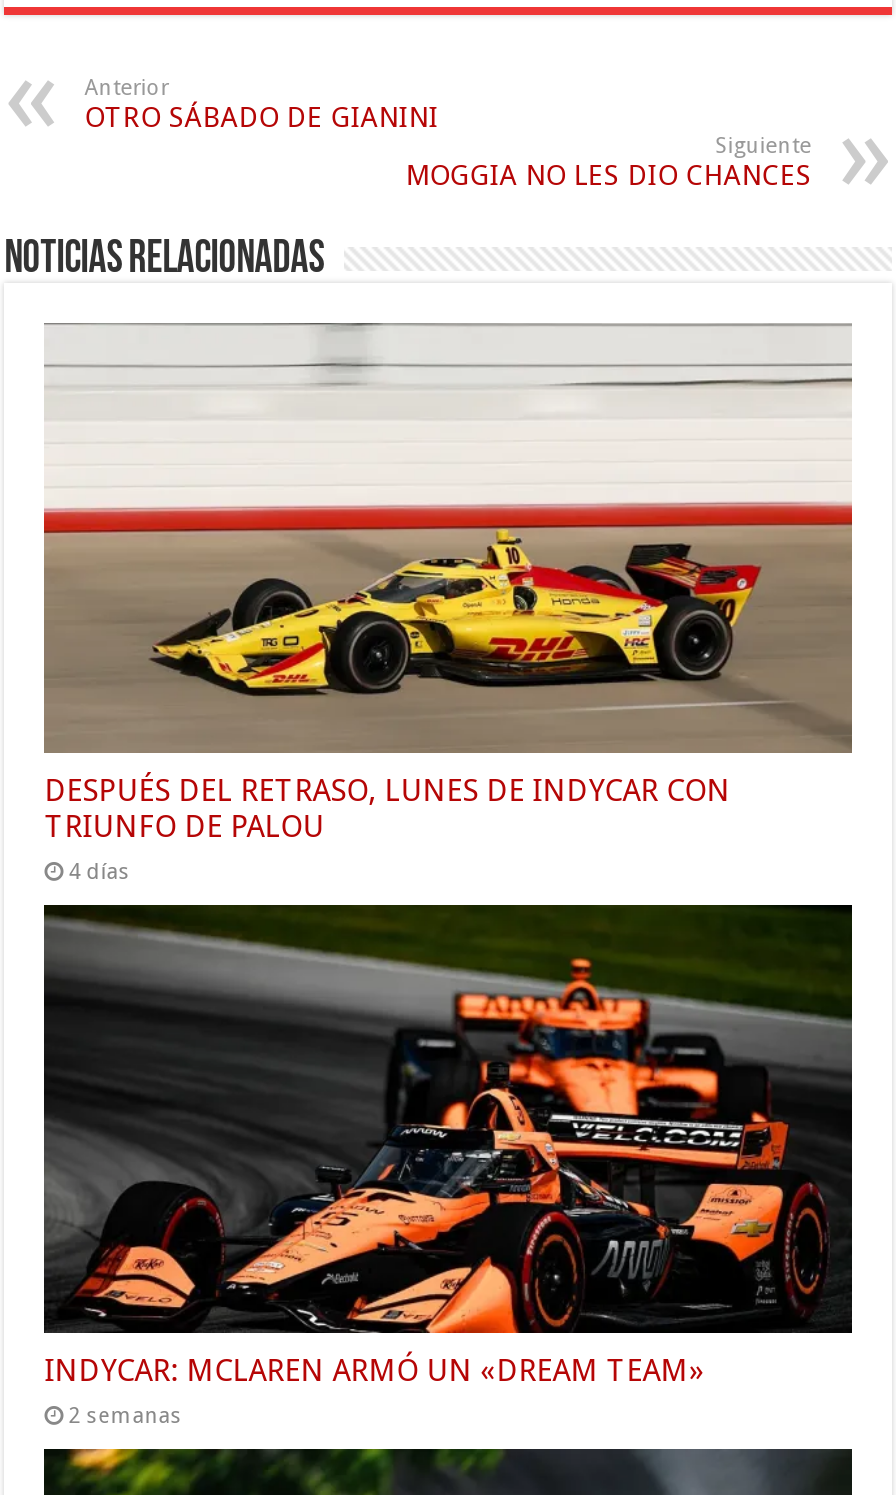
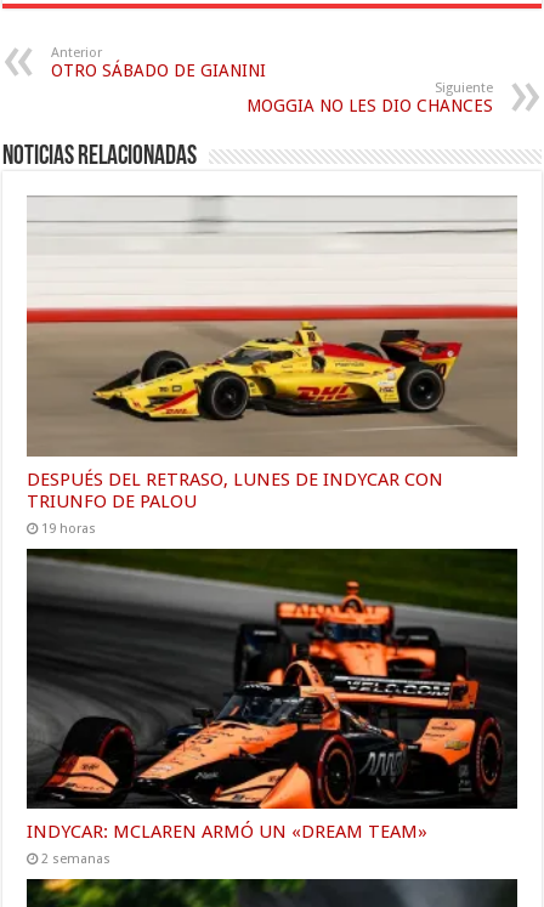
- 4 días
+ 19 horas
